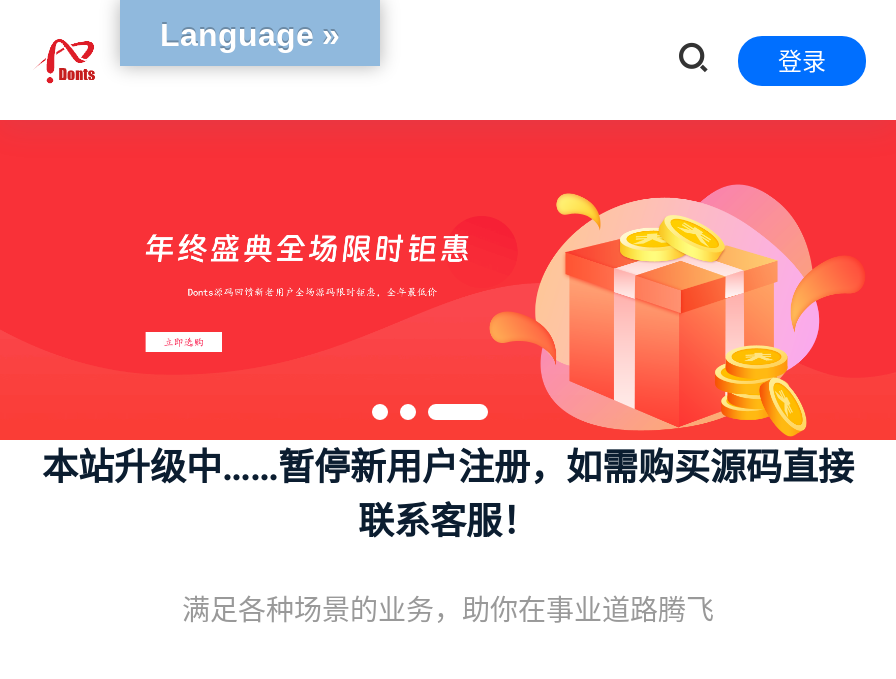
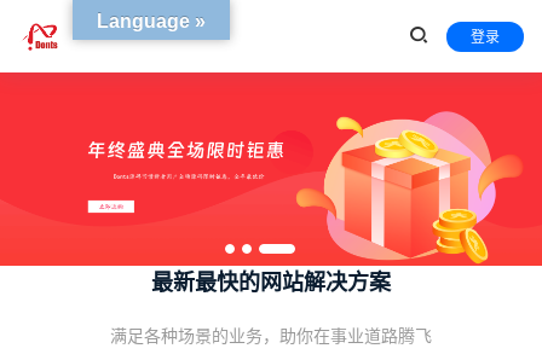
- 本站升级中……暂停新用户注册，如需购买源码直接
- 联系客服！
+ 最新最快的网站解决方案
